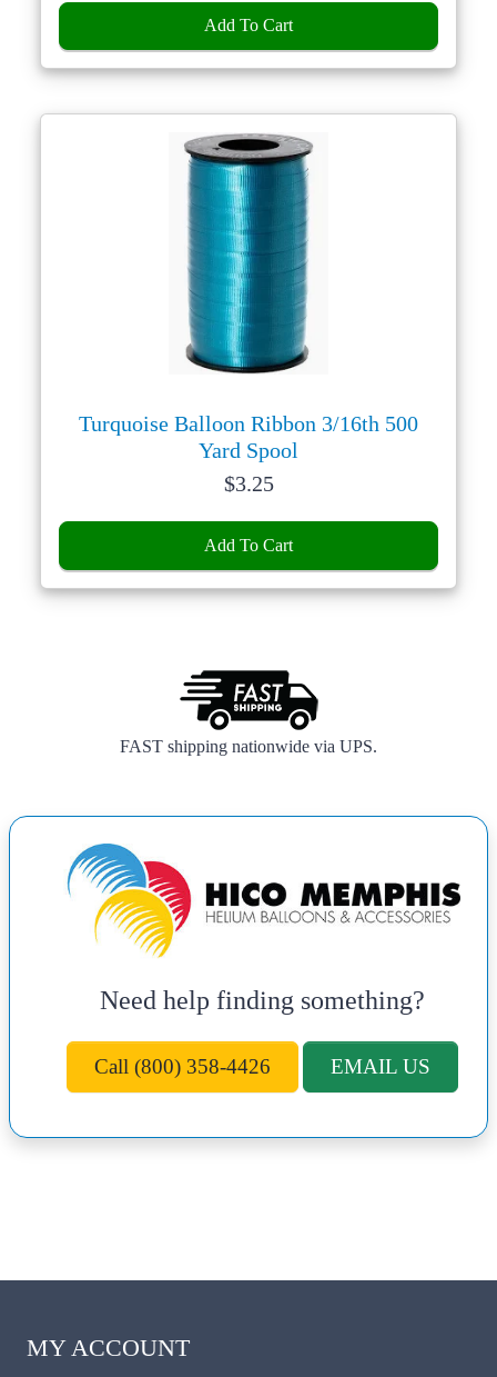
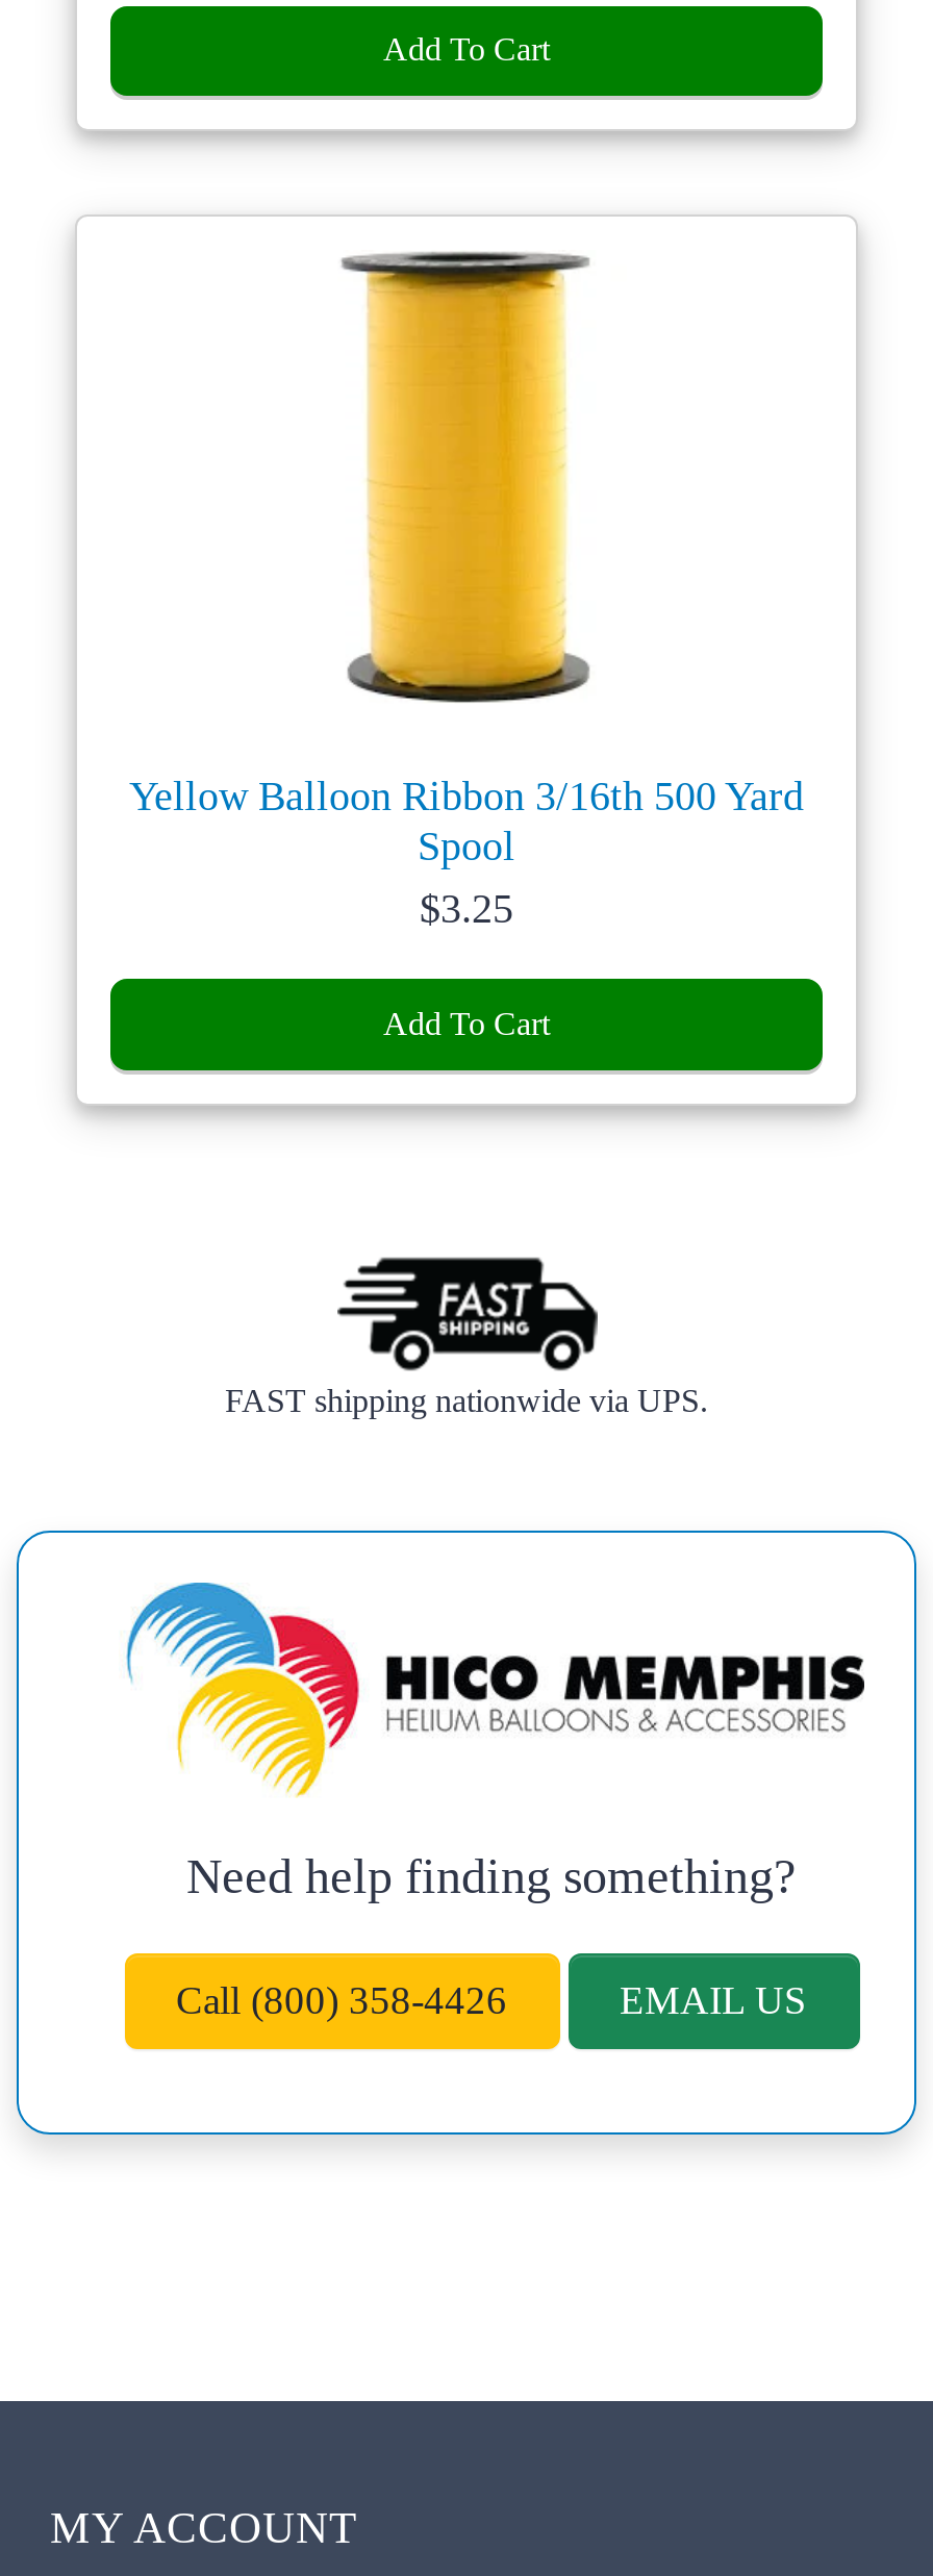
- [image]
- Turquoise Balloon Ribbon 3/16th 500
- Yard Spool
+ [image]
+ Yellow Balloon Ribbon 3/16th 500 Yard
+ Spool
